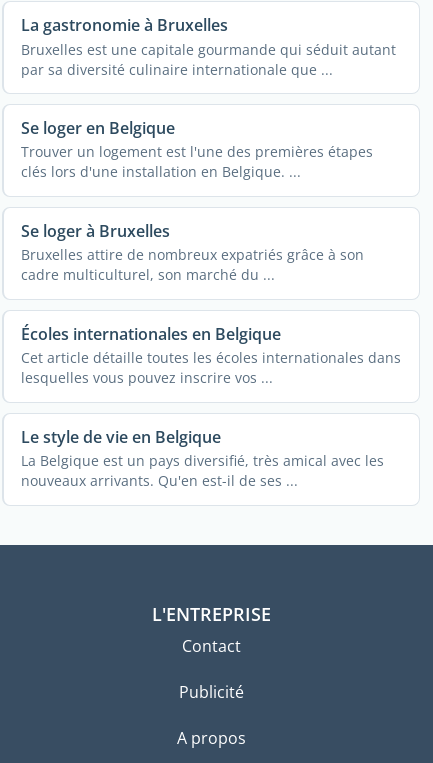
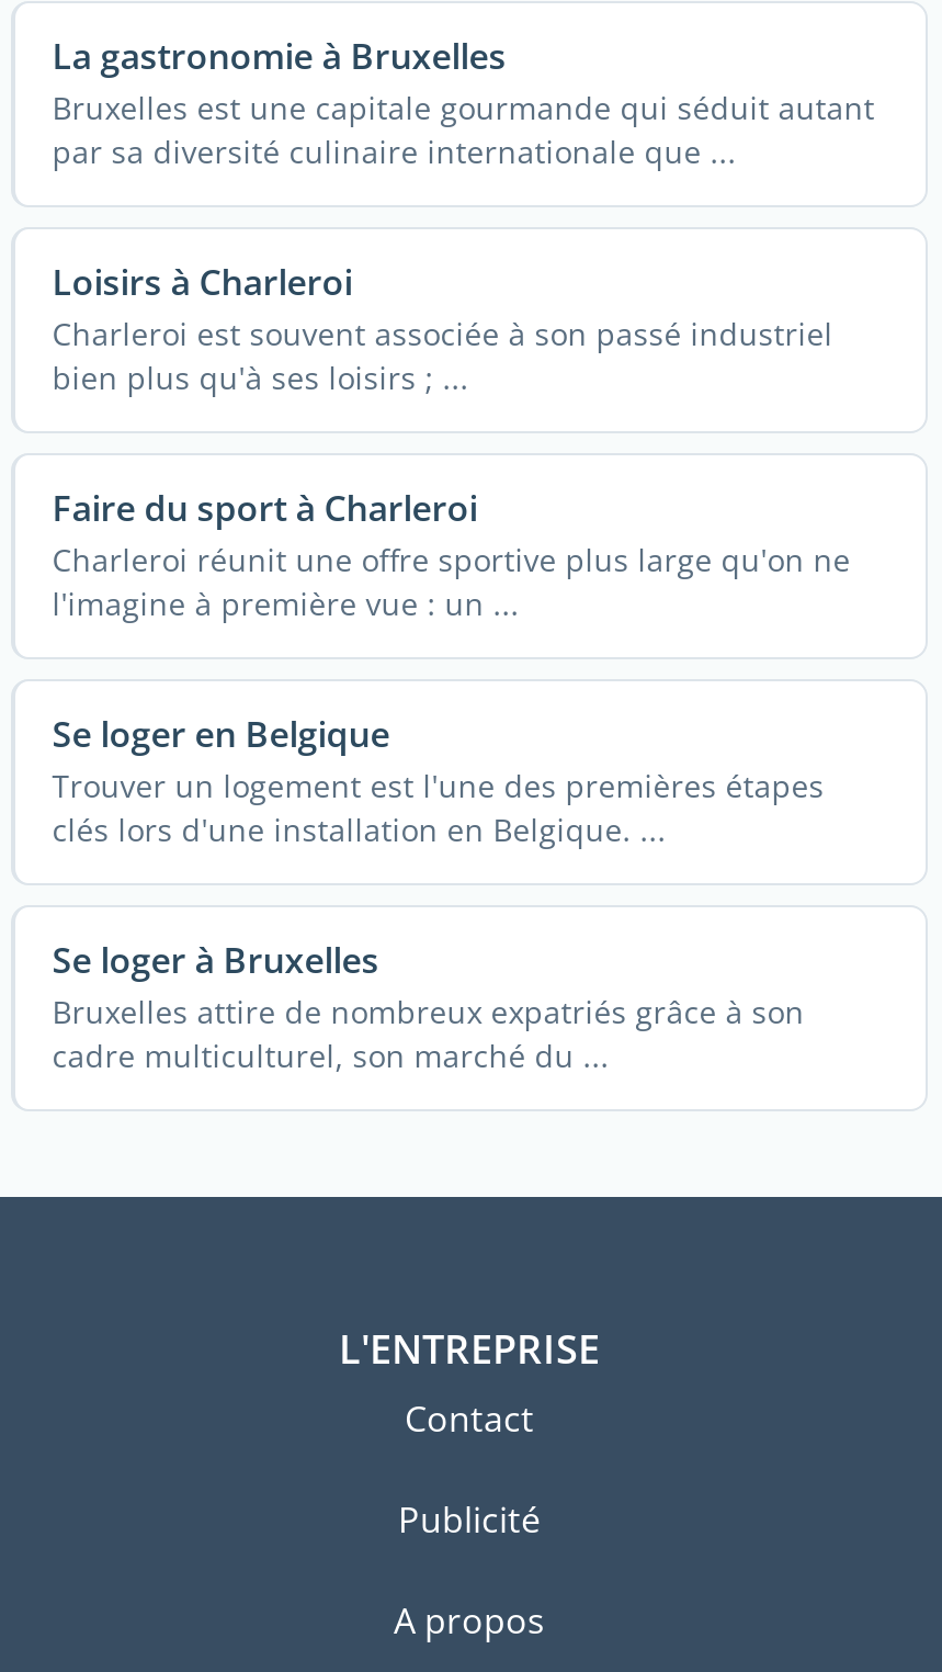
+ Loisirs à Charleroi
+ Charleroi est souvent associée à son passé industriel
+ bien plus qu'à ses loisirs ; ...
+ Faire du sport à Charleroi
+ Charleroi réunit une offre sportive plus large qu'on ne
+ l'imagine à première vue : un ...

moved down: Se loger en Belgique | Trouver un logement est l'une des premières étapes | clés lors d'une installation en Belgique. ... | Se loger à Bruxelles | Bruxelles attire de nombreux expatriés grâce à son | cadre multiculturel, son marché du ...

- Écoles internationales en Belgique
- Cet article détaille toutes les écoles internationales dans
- lesquelles vous pouvez inscrire vos ...
- Le style de vie en Belgique
- La Belgique est un pays diversifié, très amical avec les
- nouveaux arrivants. Qu'en est-il de ses ...
